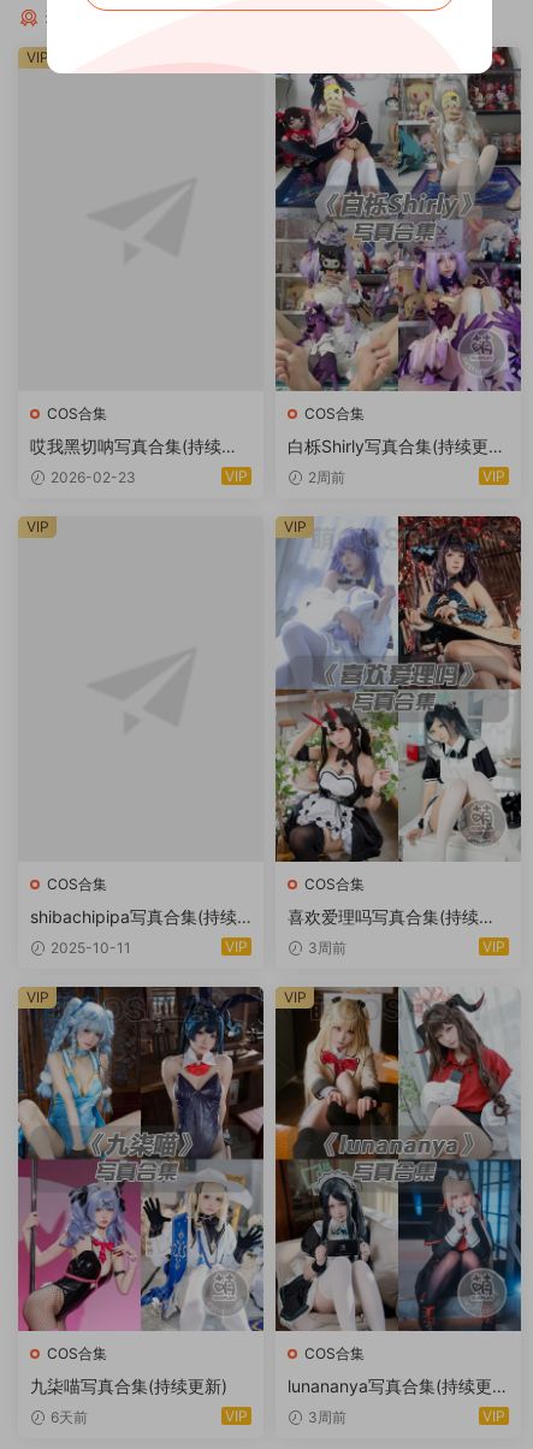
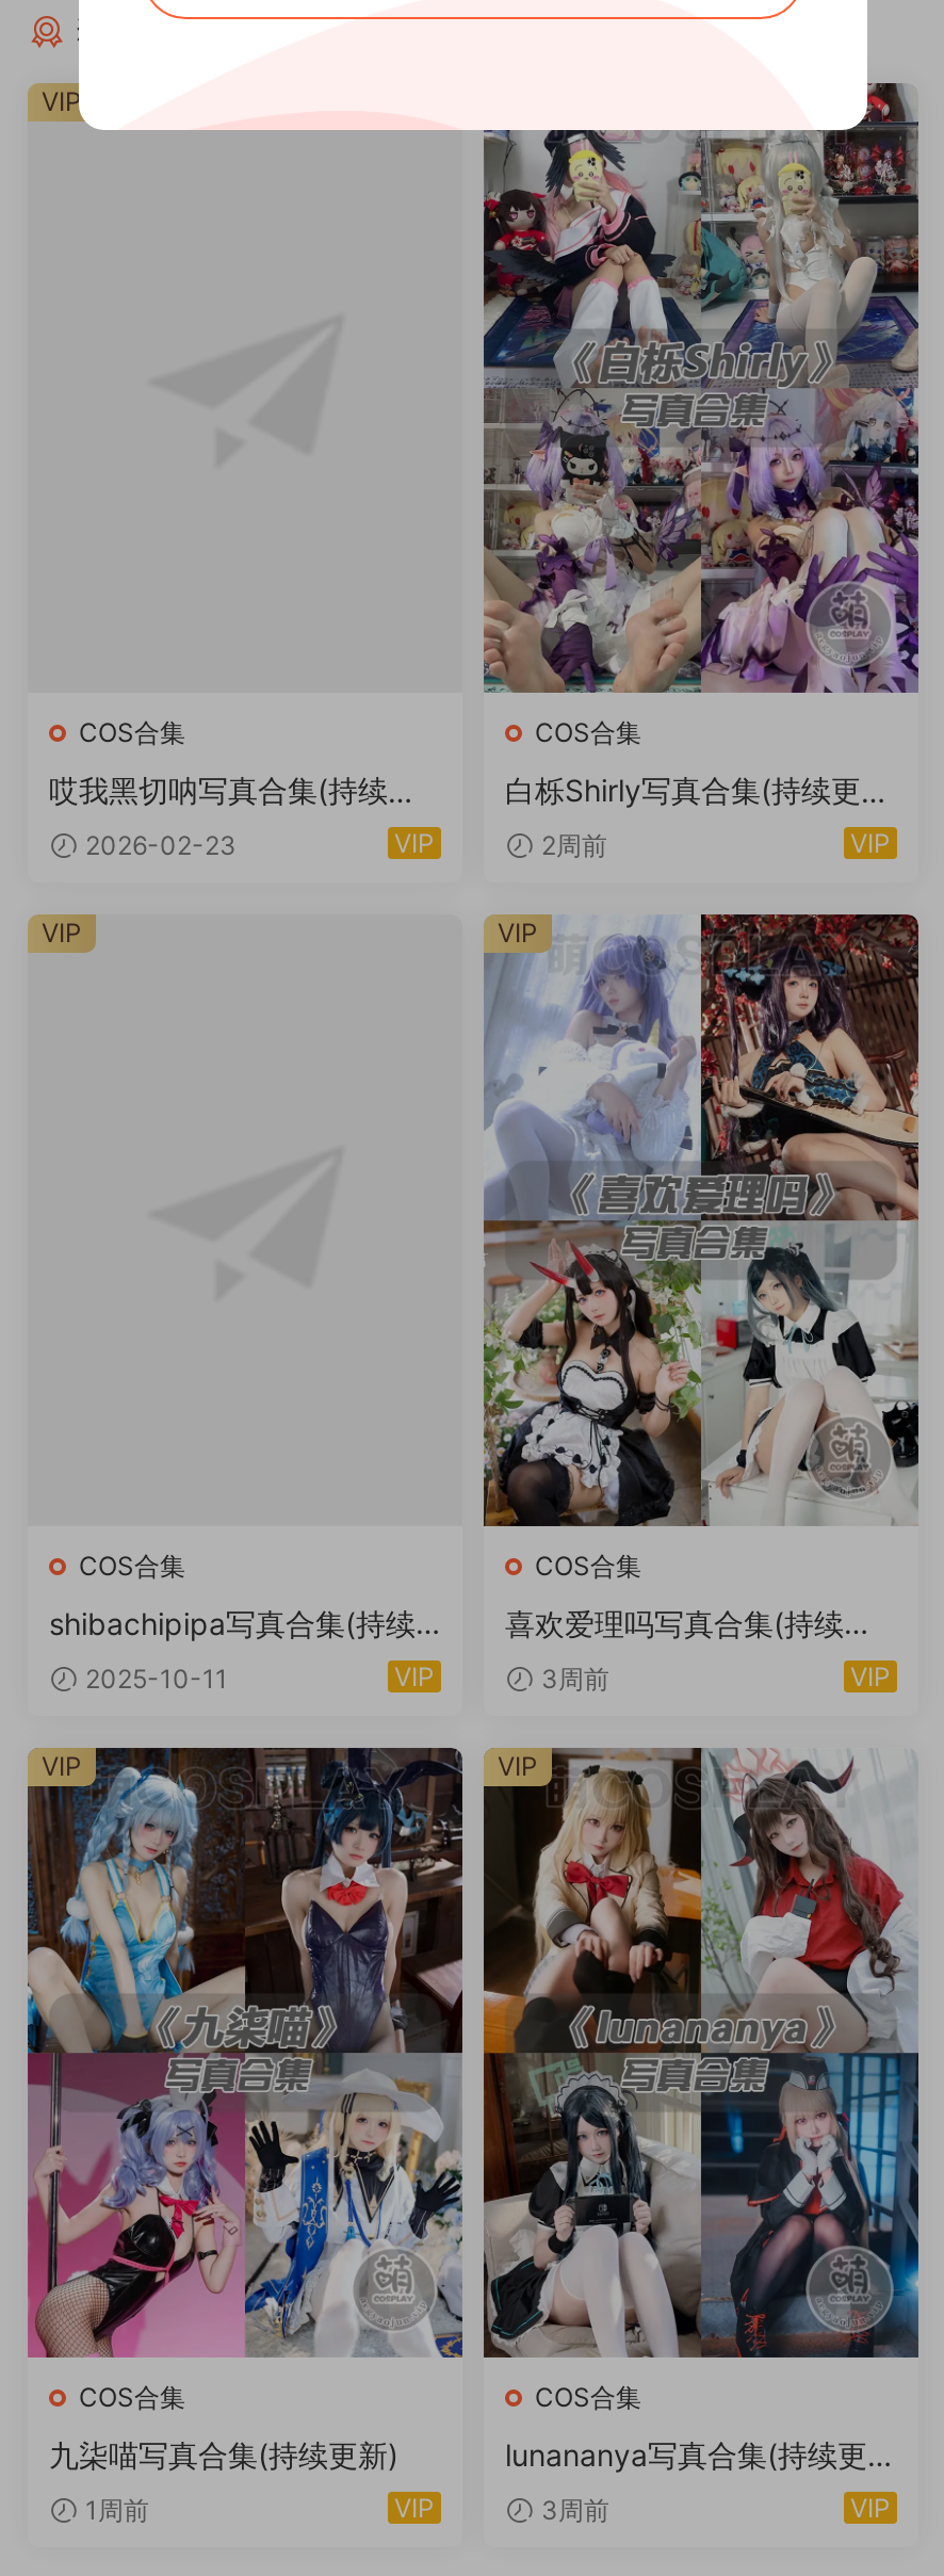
- 6天前
+ 1周前
